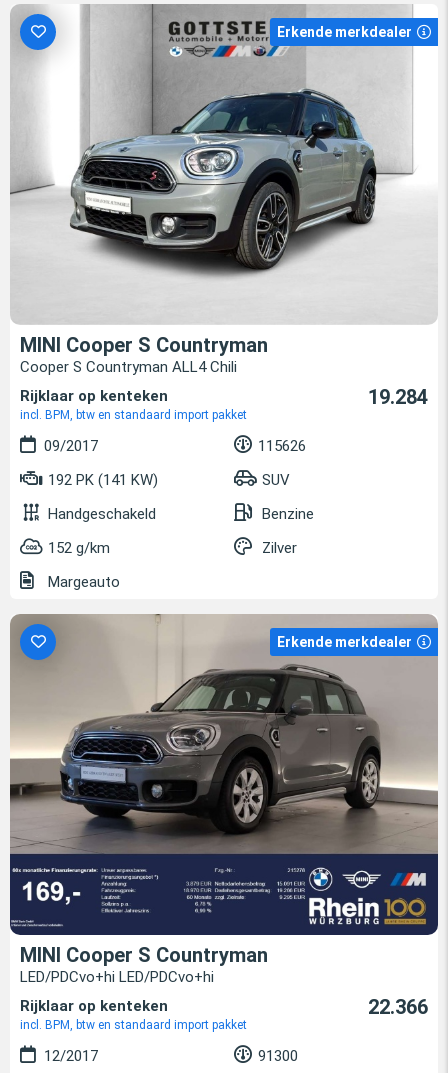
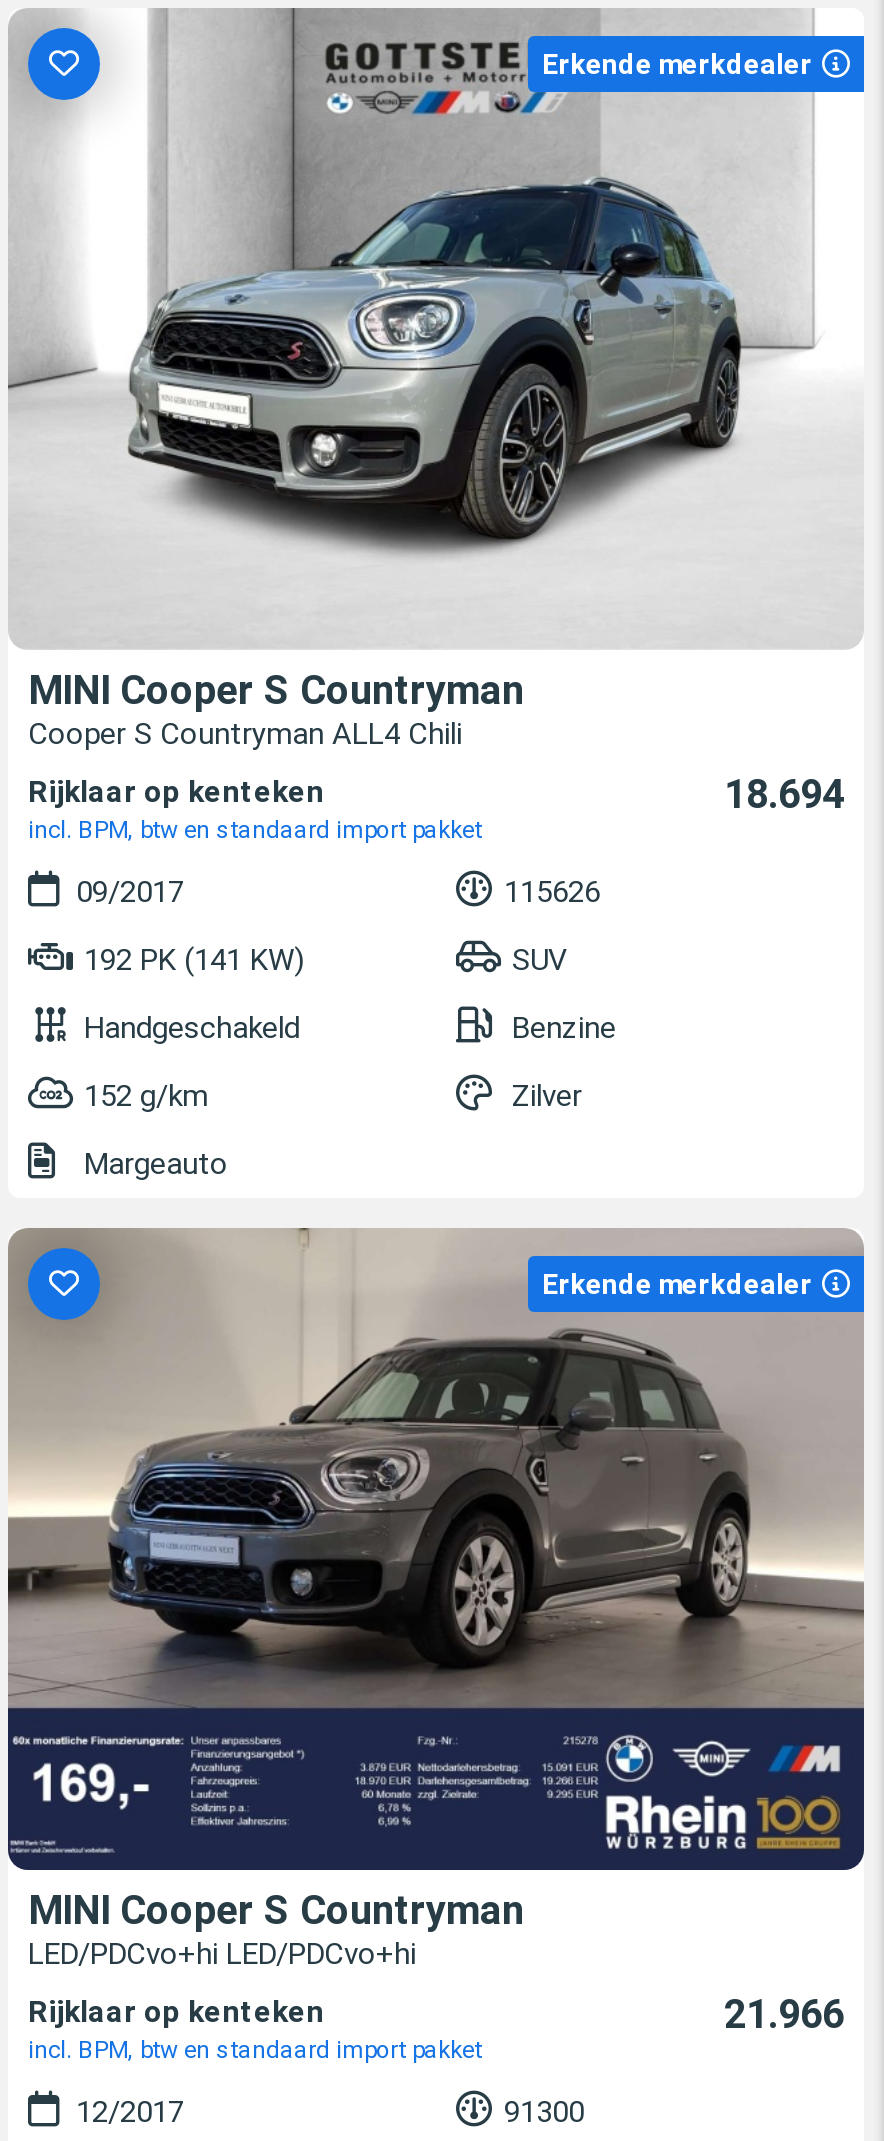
- 19.284
+ 18.694

- 22.366
+ 21.966
